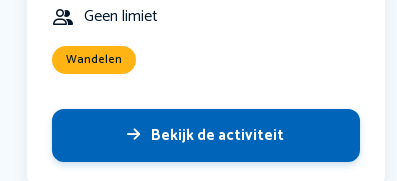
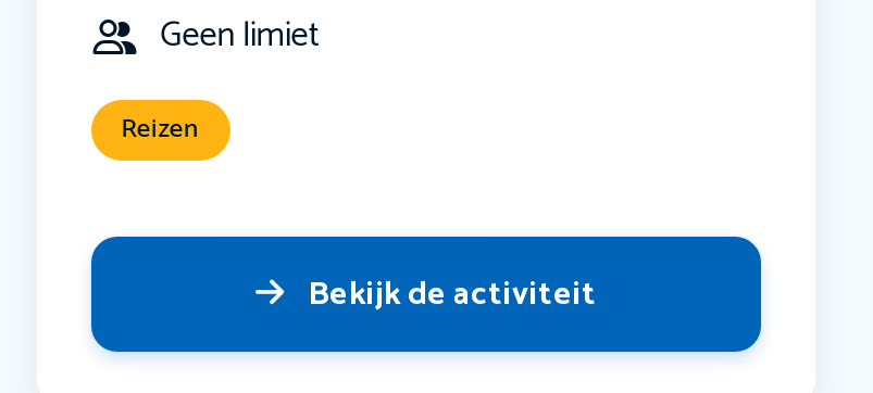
- Wandelen
+ Reizen
